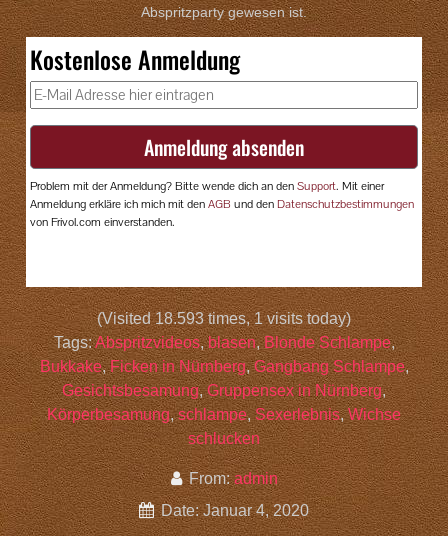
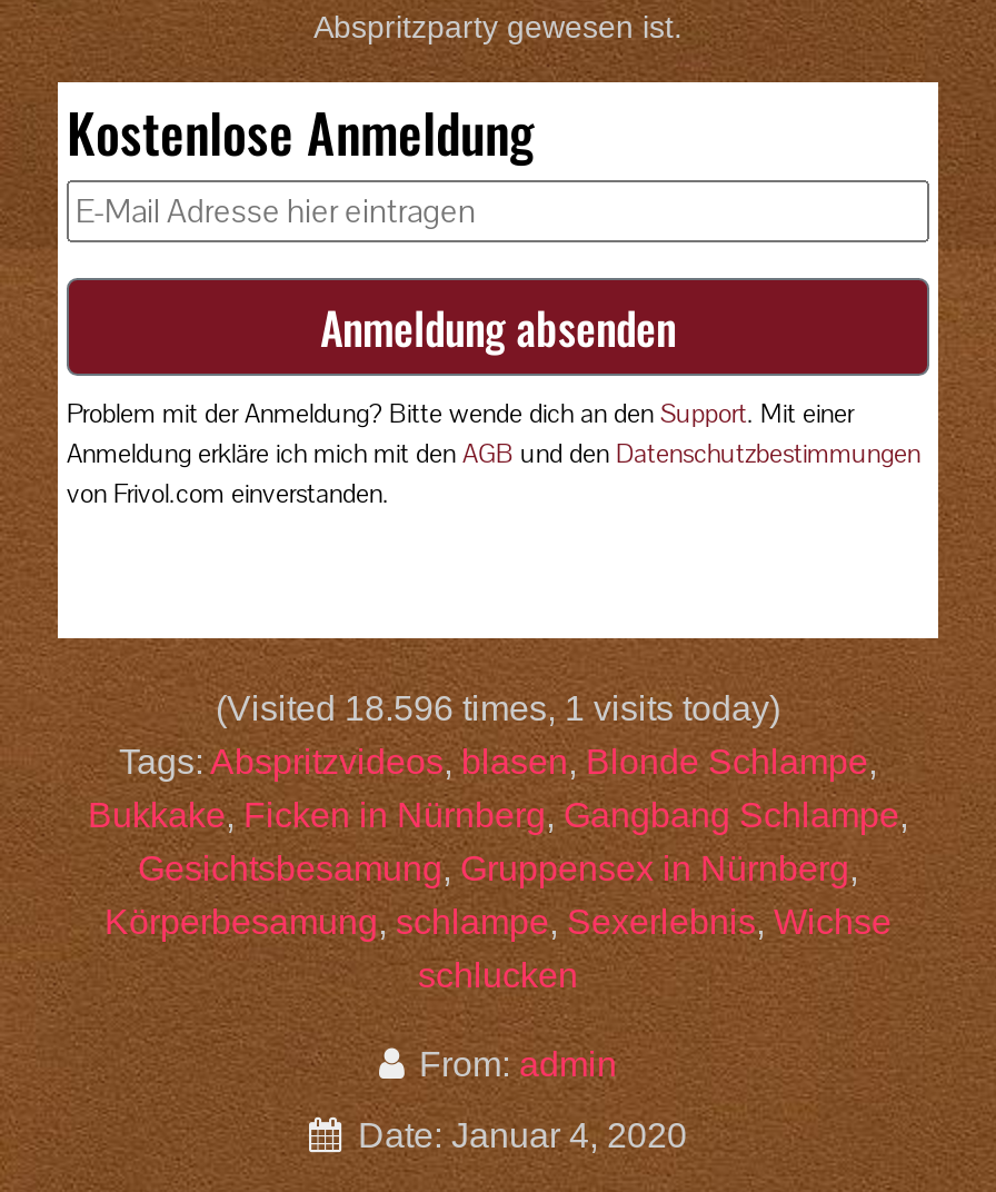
- (Visited 18.593 times, 1 visits today)
+ (Visited 18.596 times, 1 visits today)
